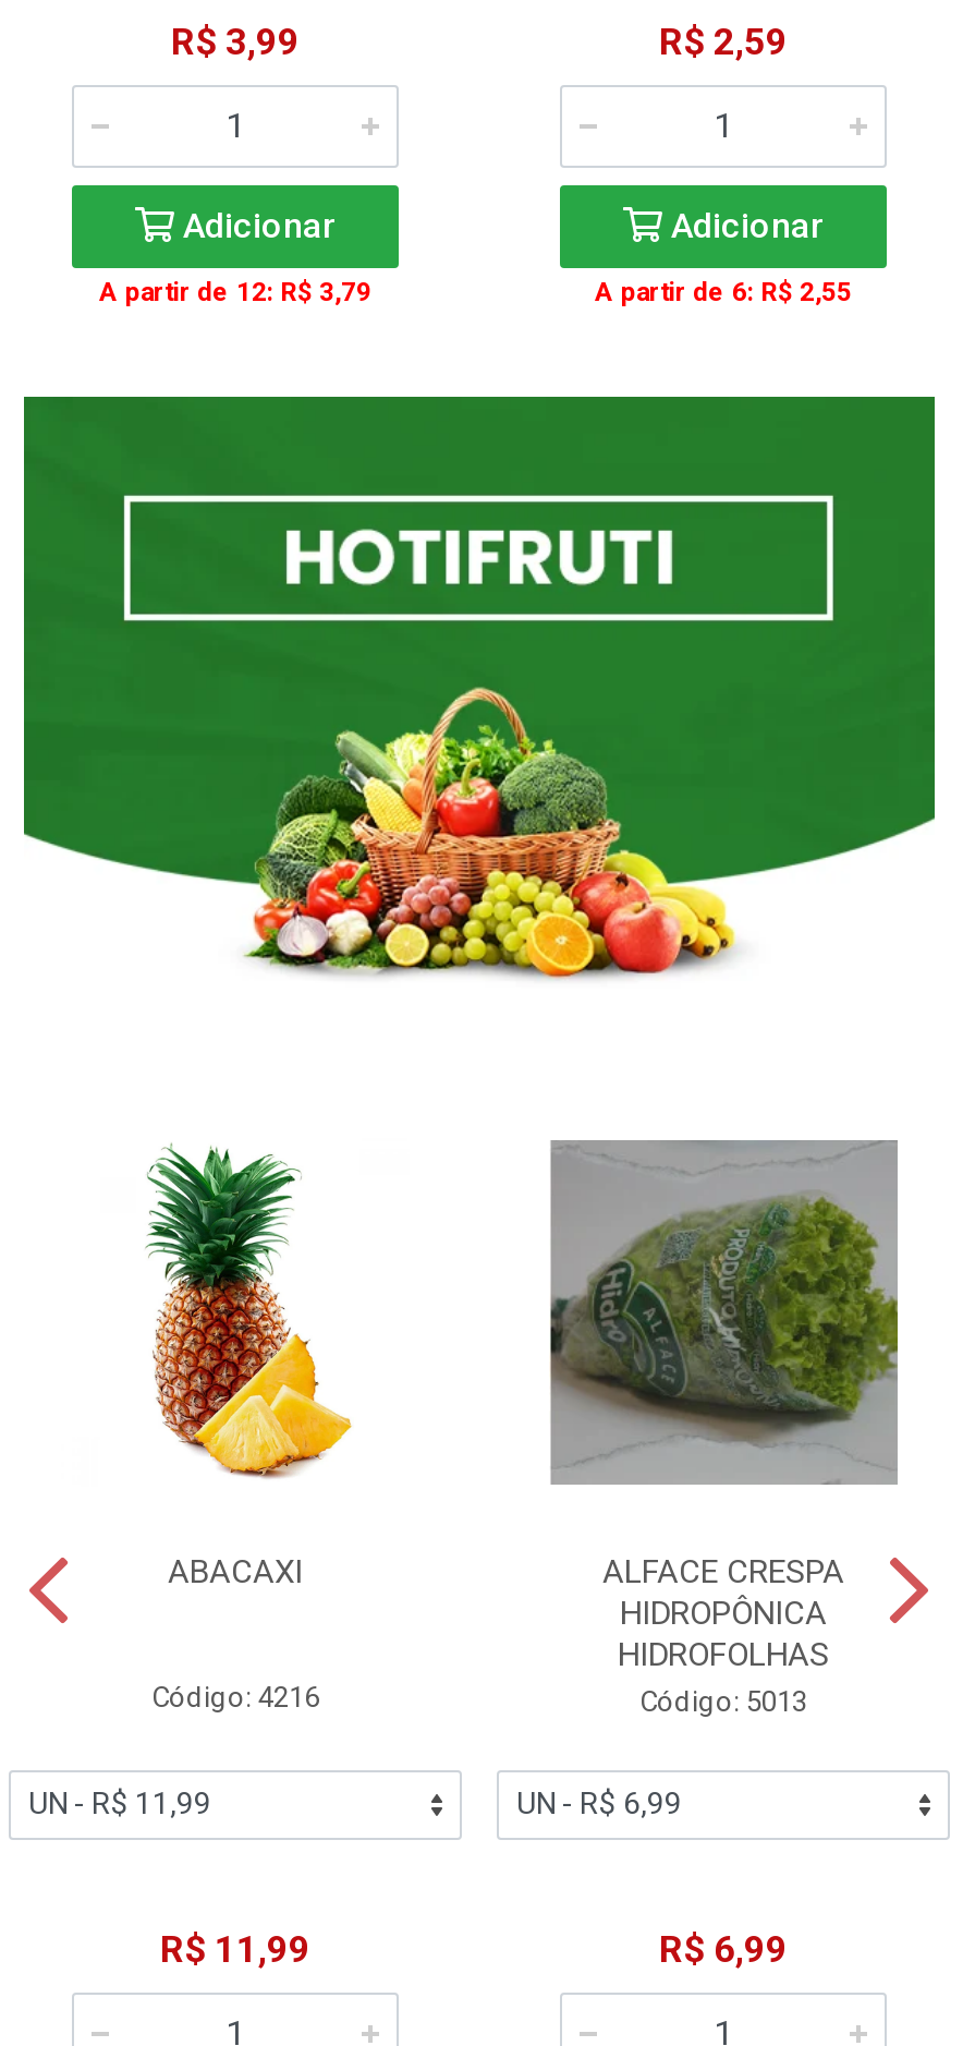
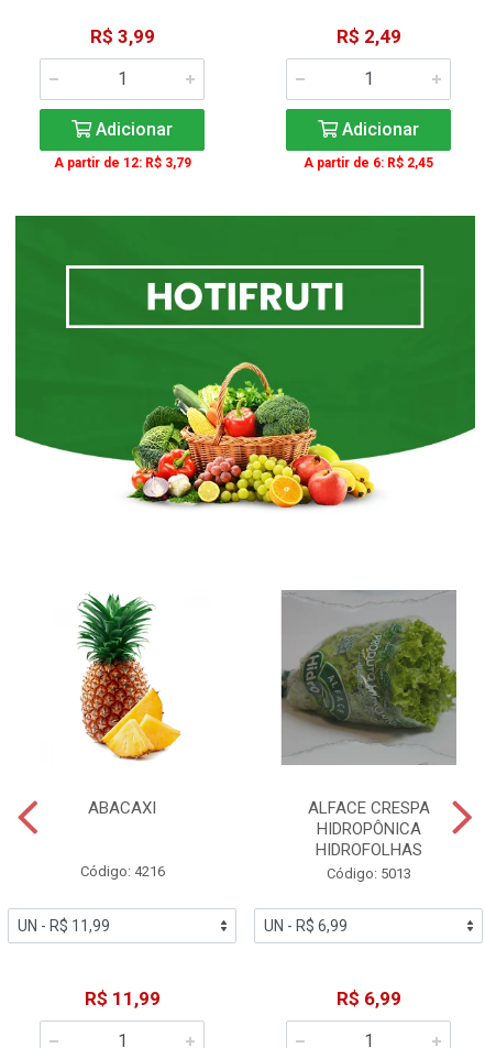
- R$ 2,59
+ R$ 2,49

- A partir de 6: R$ 2,55
+ A partir de 6: R$ 2,45
